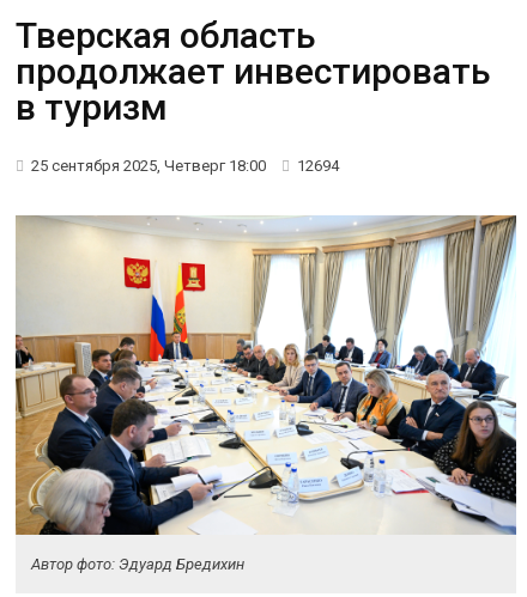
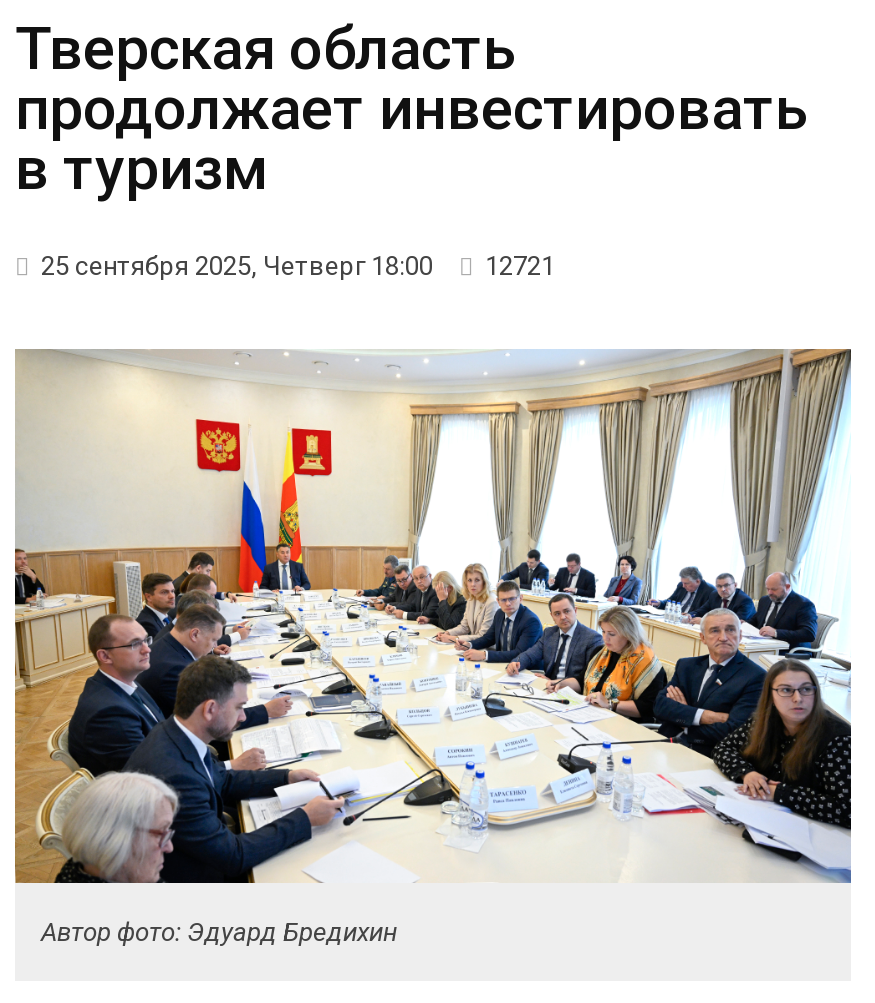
- 25 сентября 2025, Четверг 18:00 12694
+ 25 сентября 2025, Четверг 18:00 12721
